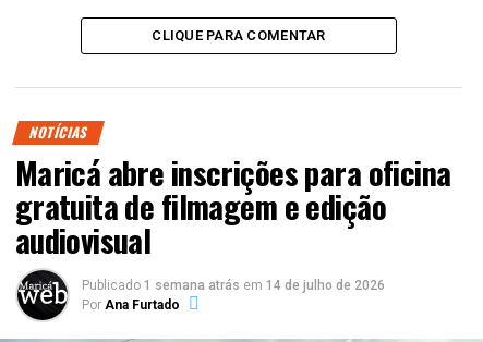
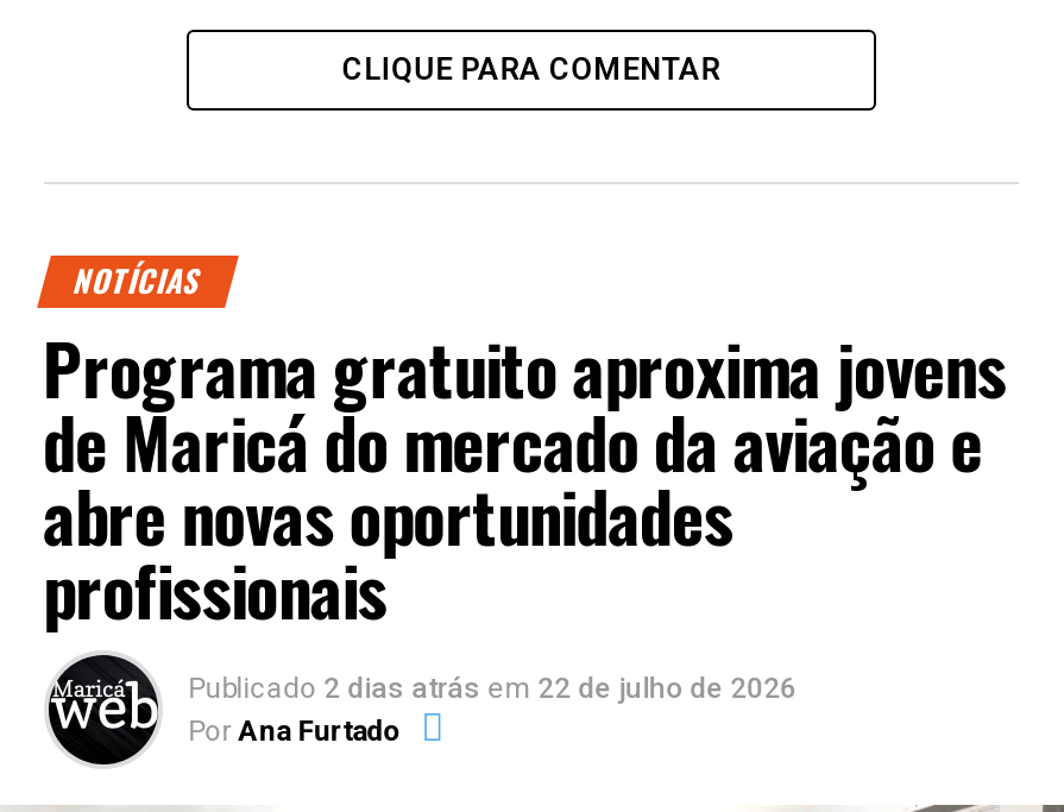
- Maricá abre inscrições para oficina
- gratuita de filmagem e edição
- audiovisual
- Publicado 1 semana atrás em 14 de julho de 2026
+ Programa gratuito aproxima jovens
+ de Maricá do mercado da aviação e
+ abre novas oportunidades
+ profissionais
+ Publicado 2 dias atrás em 22 de julho de 2026
